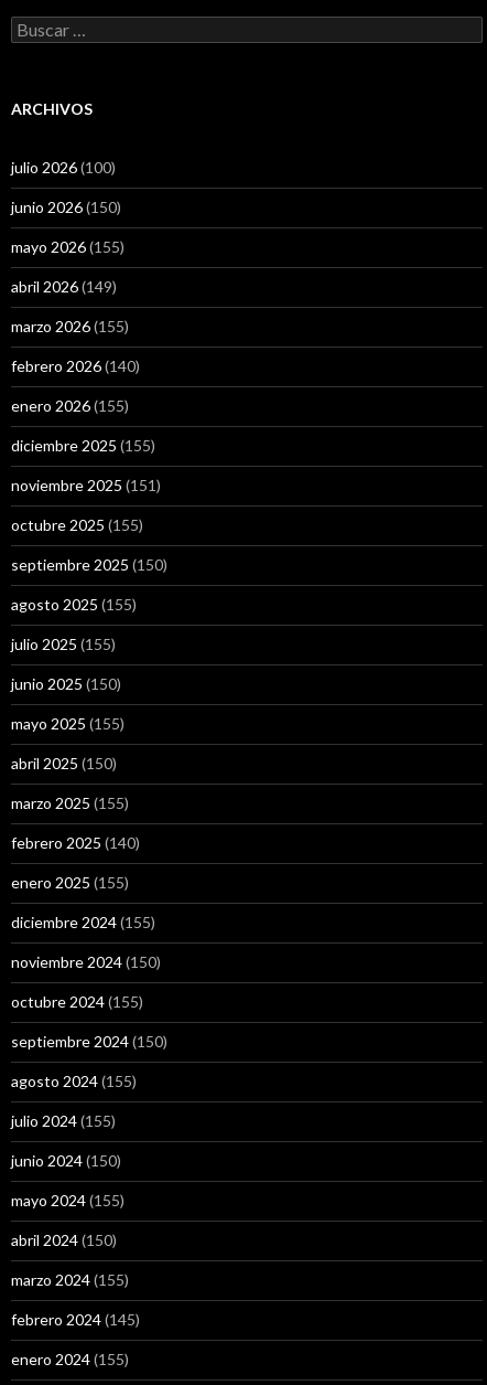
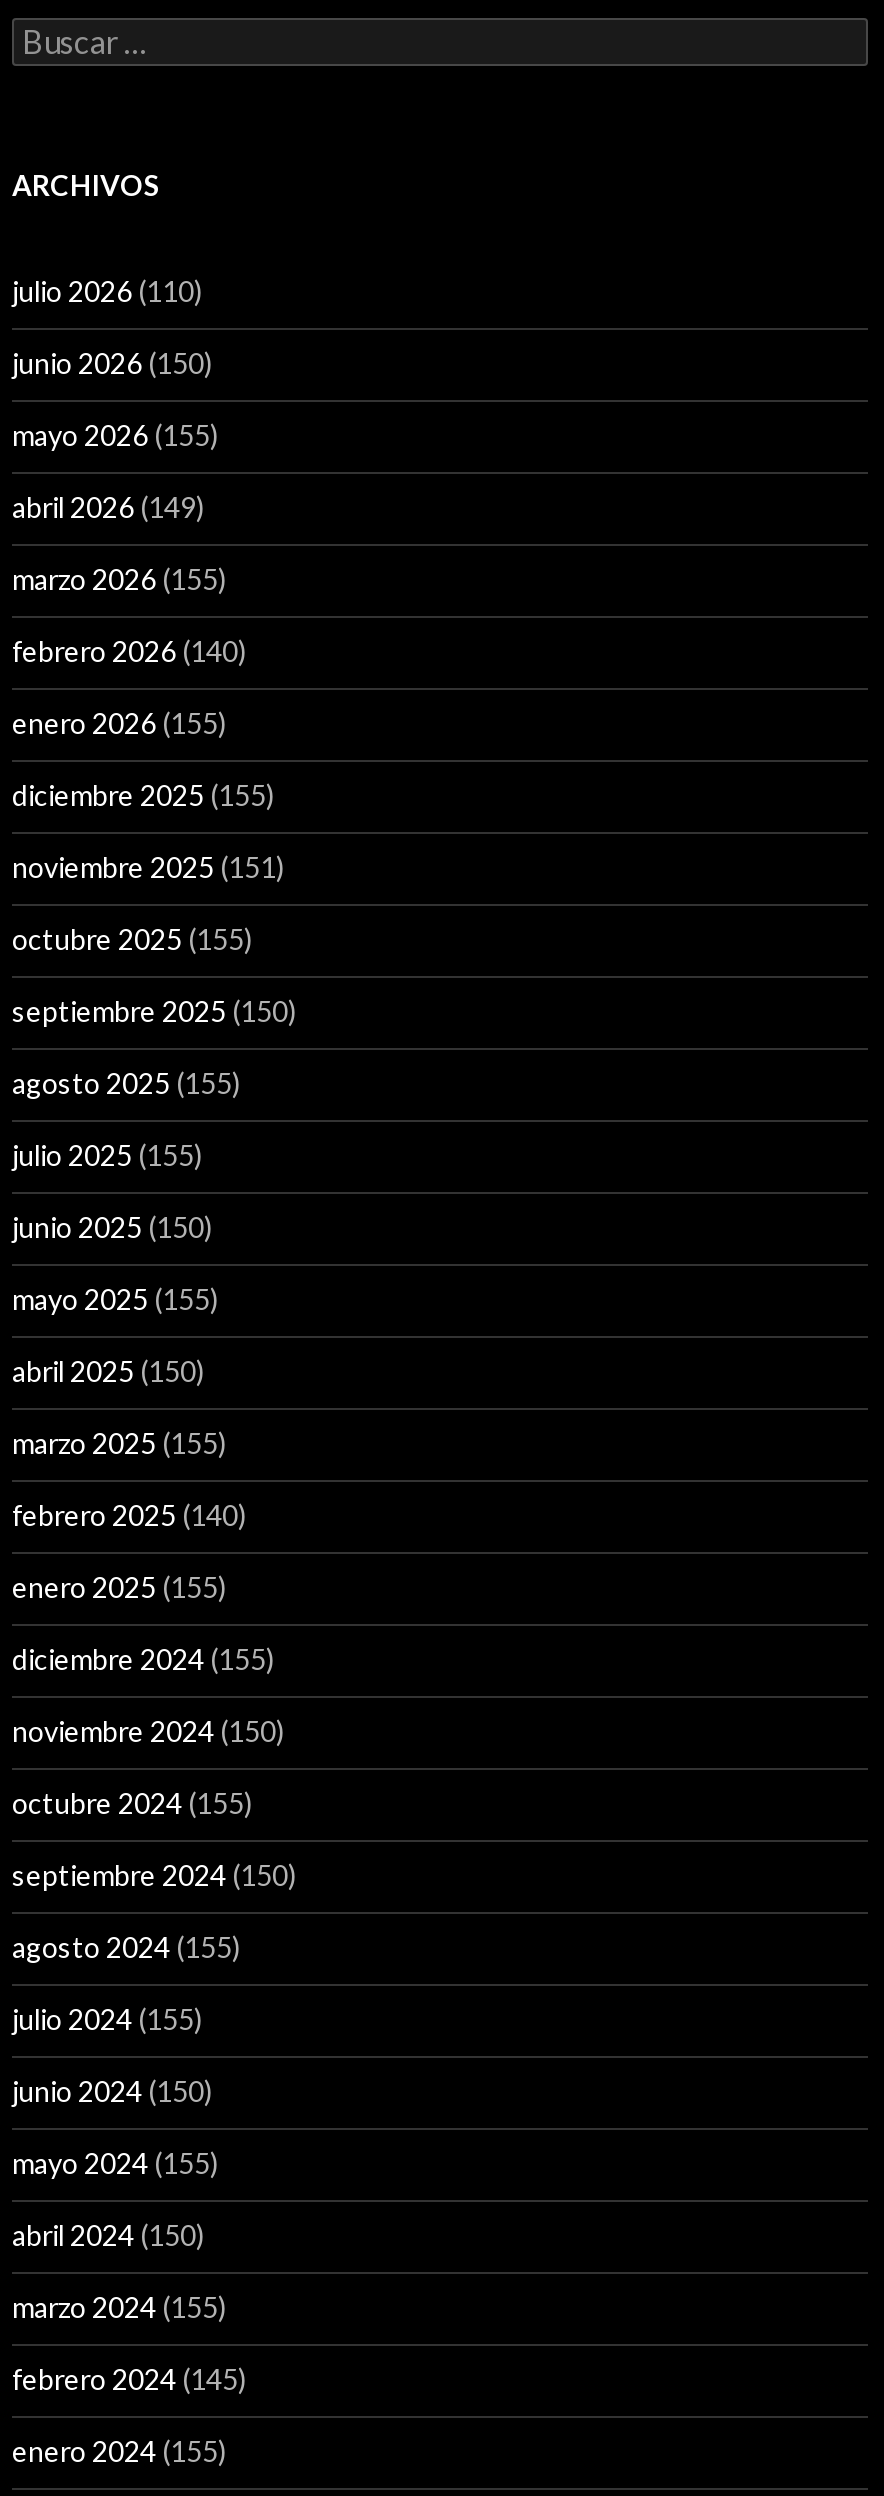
- julio 2026 (100)
+ julio 2026 (110)
